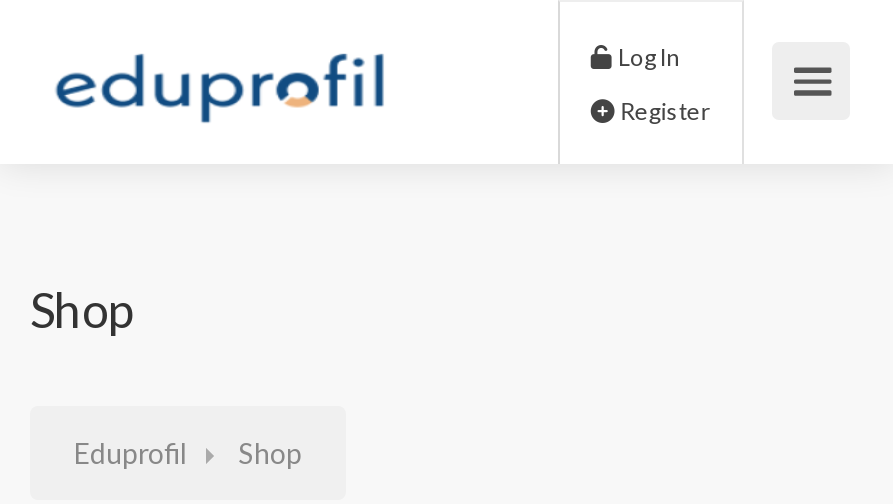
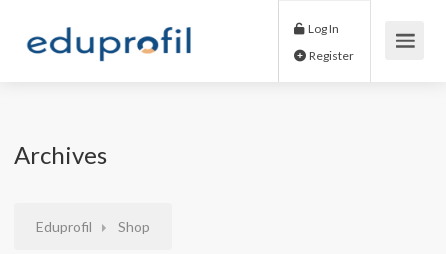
- Shop
+ Archives
